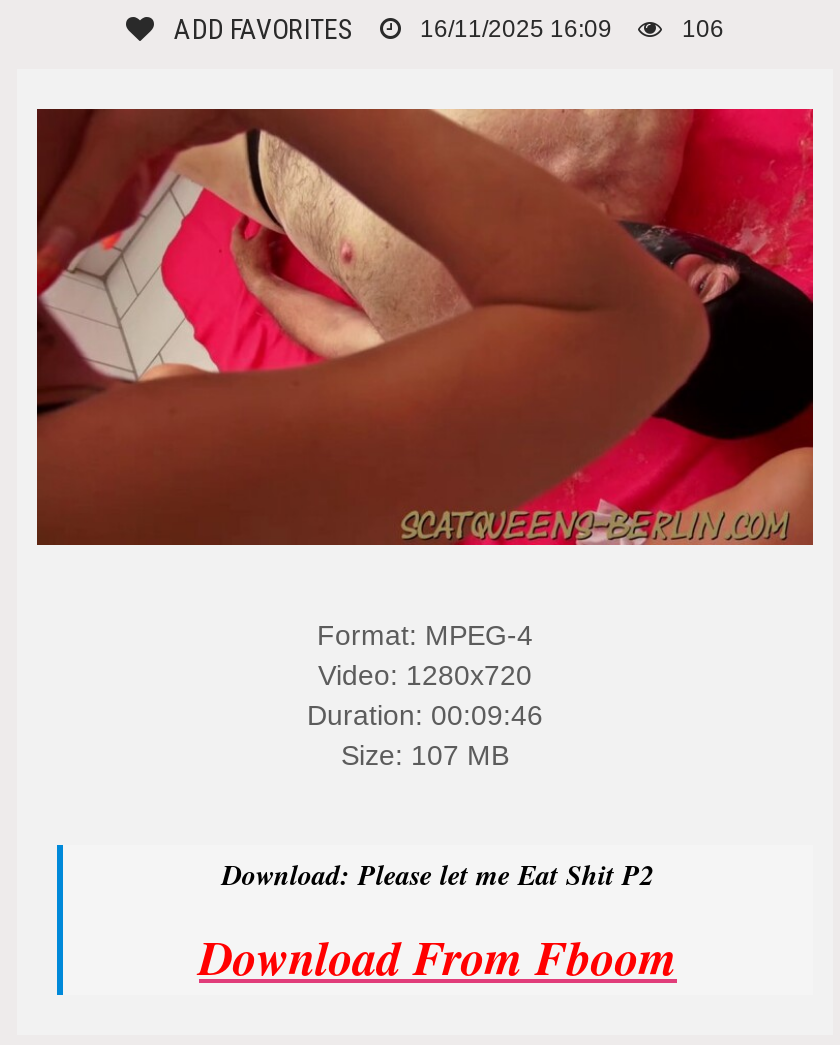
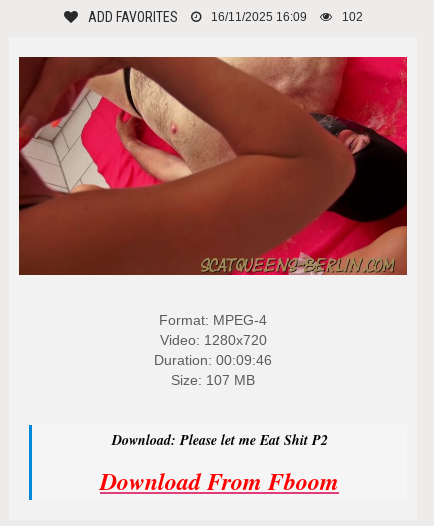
- 106
+ 102
